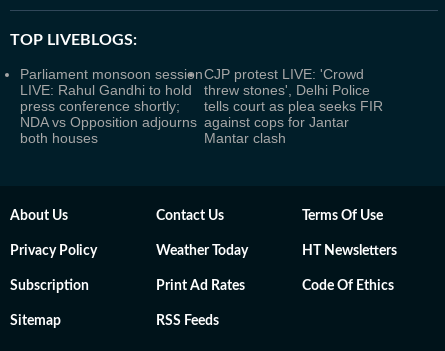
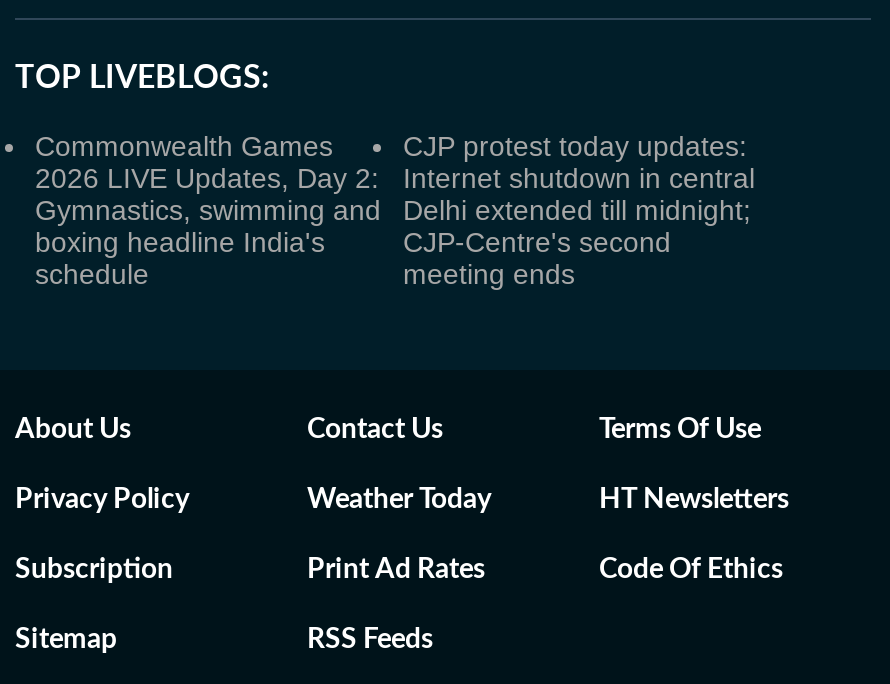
- Parliament monsoon session
- LIVE: Rahul Gandhi to hold
- press conference shortly;
- NDA vs Opposition adjourns
- both houses
+ Commonwealth Games
+ 2026 LIVE Updates, Day 2:
+ Gymnastics, swimming and
+ boxing headline India's
+ schedule

- CJP protest LIVE: 'Crowd
- threw stones', Delhi Police
- tells court as plea seeks FIR
- against cops for Jantar
- Mantar clash
+ CJP protest today updates:
+ Internet shutdown in central
+ Delhi extended till midnight;
+ CJP-Centre's second
+ meeting ends
